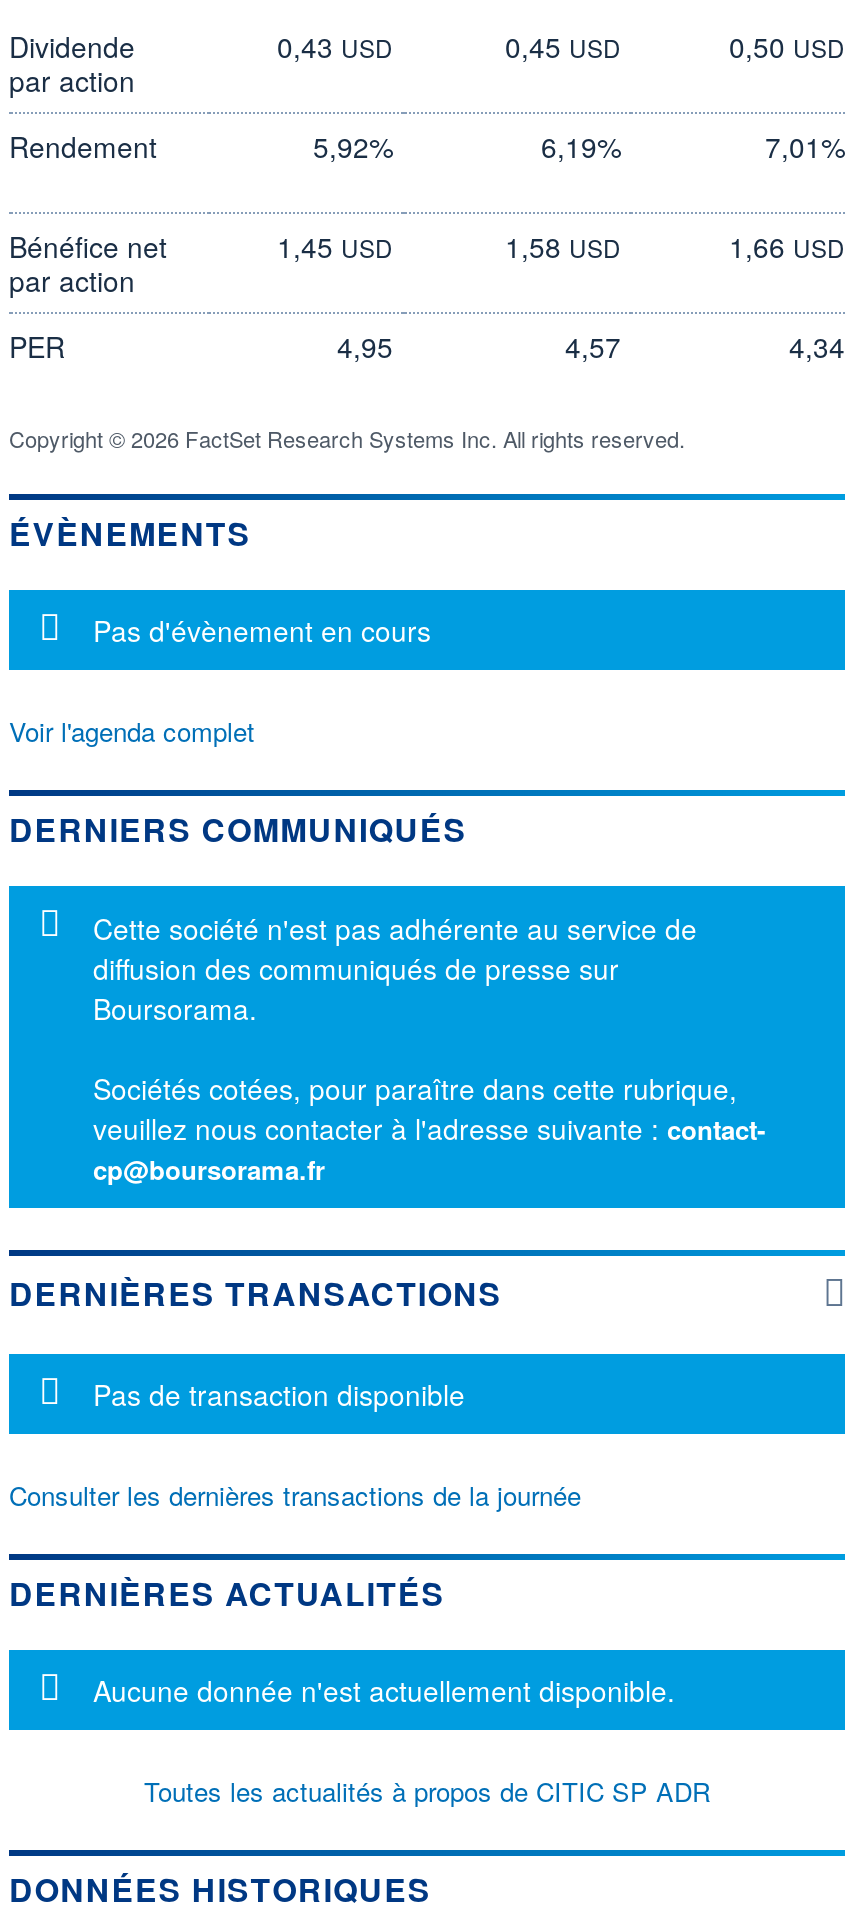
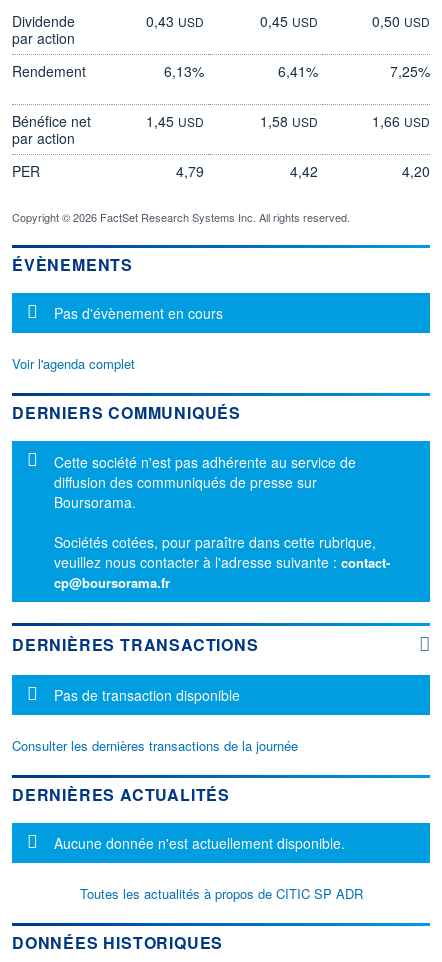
- 5,92%
+ 6,13%

- 6,19%
+ 6,41%

- 7,01%
+ 7,25%

- 4,95
+ 4,79

- 4,57
+ 4,42

- 4,34
+ 4,20
